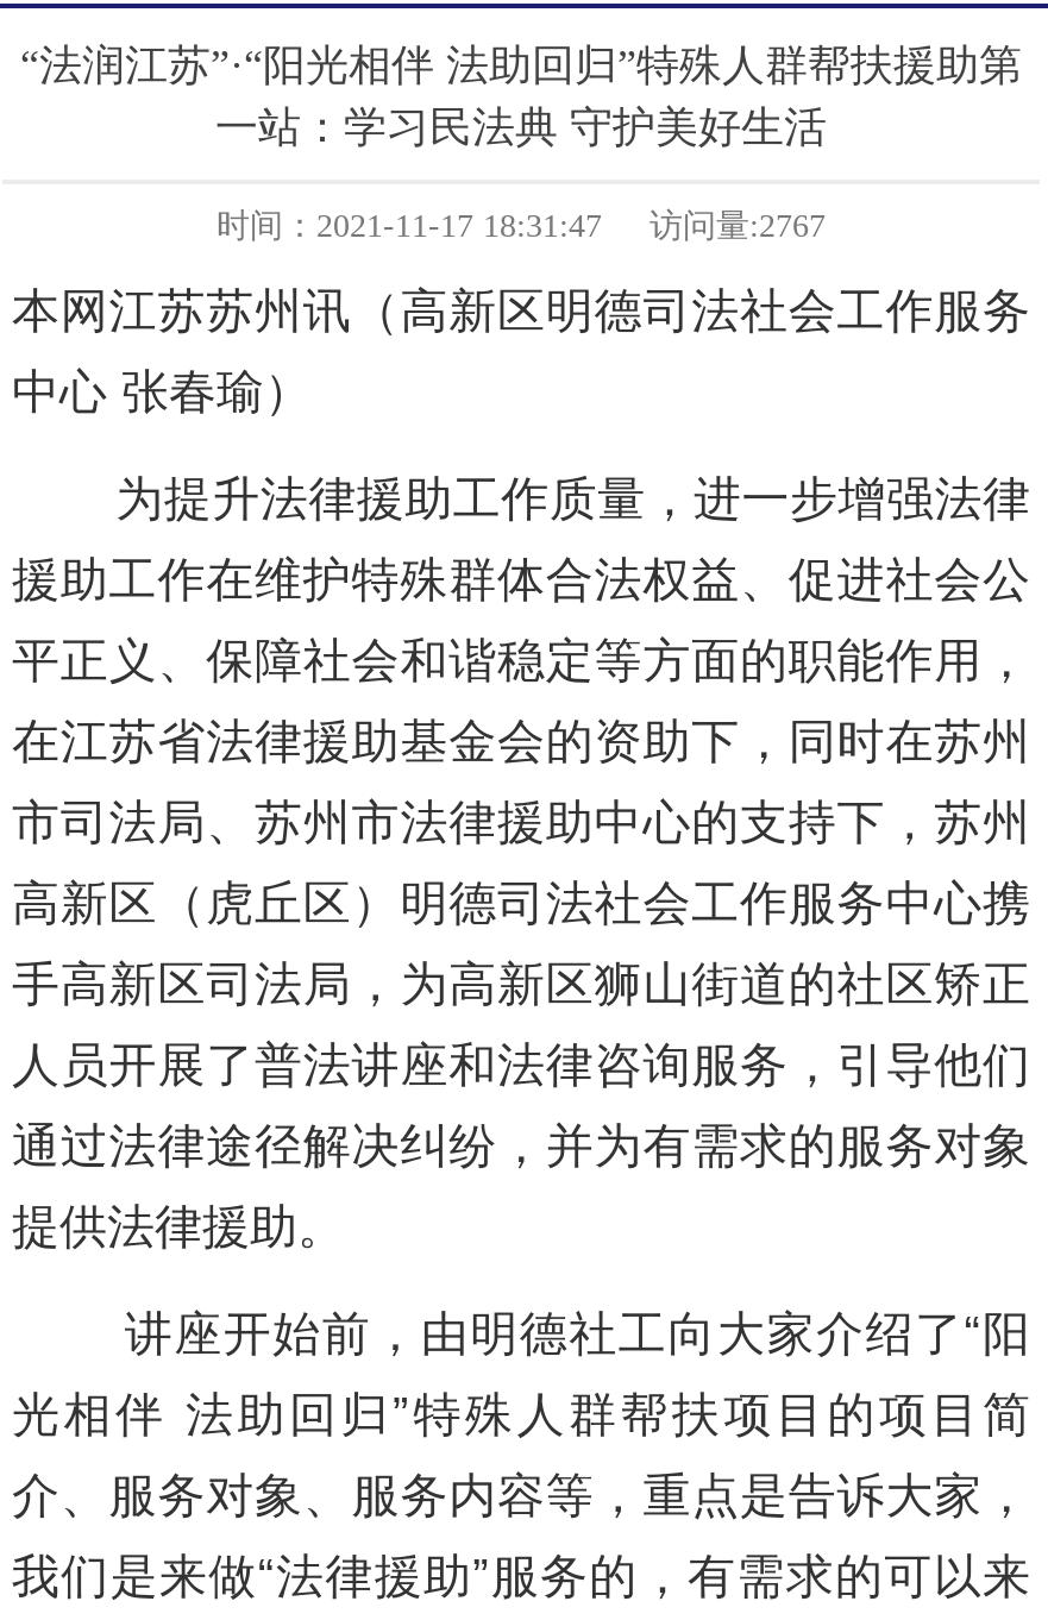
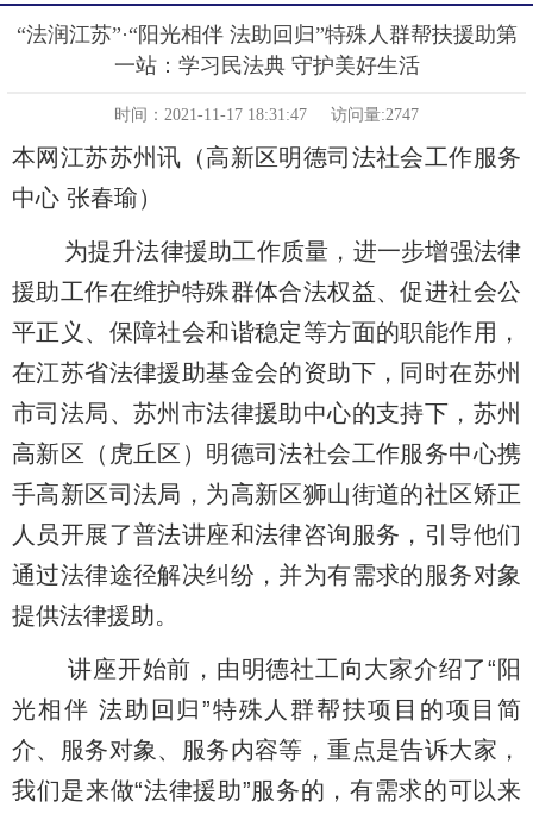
- 时间：2021-11-17 18:31:47 访问量:2767
+ 时间：2021-11-17 18:31:47 访问量:2747
